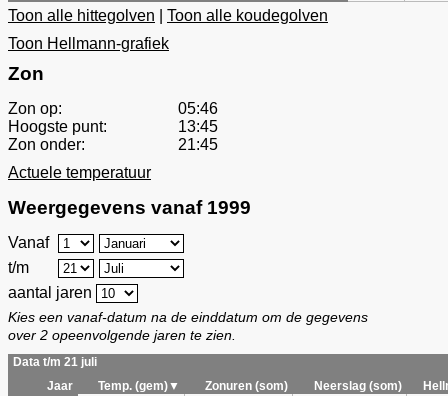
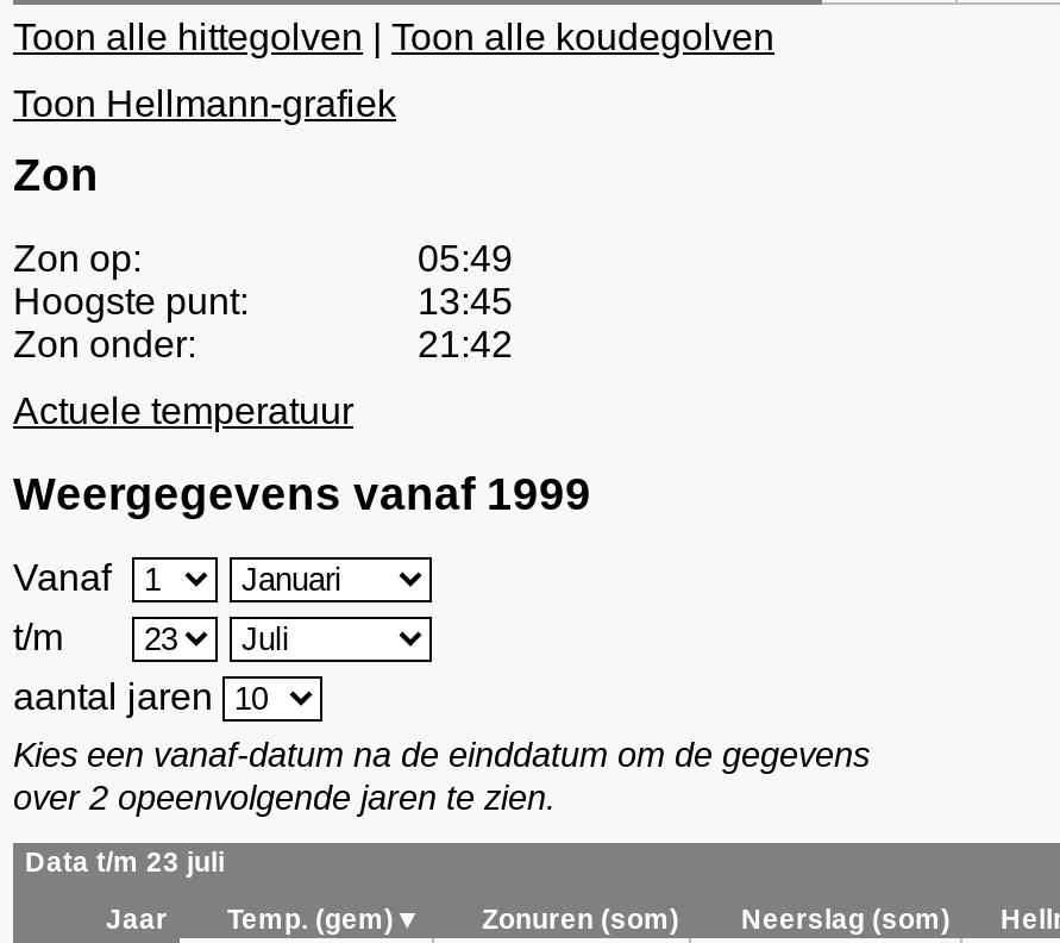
- 05:46
+ 05:49

- 21:45
+ 21:42

- Data t/m 21 juli
+ Data t/m 23 juli
